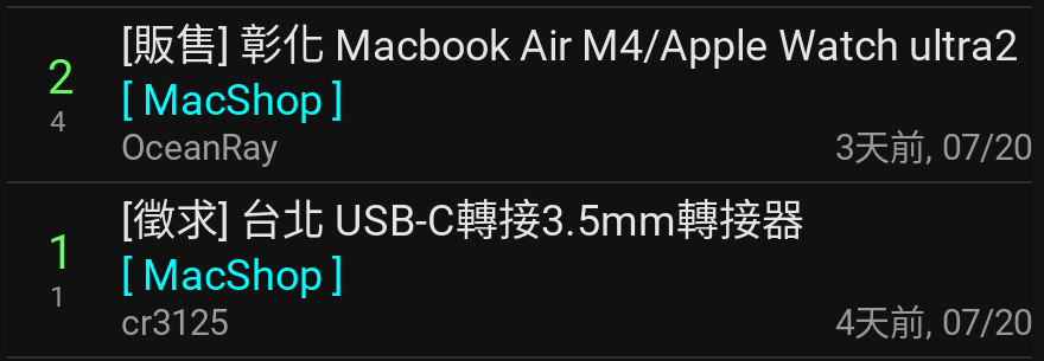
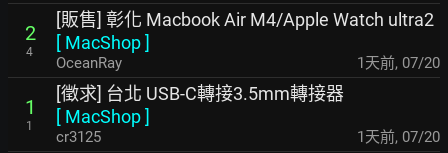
- 3天前, 07/20
+ 1天前, 07/20

- 4天前, 07/20
+ 1天前, 07/20
